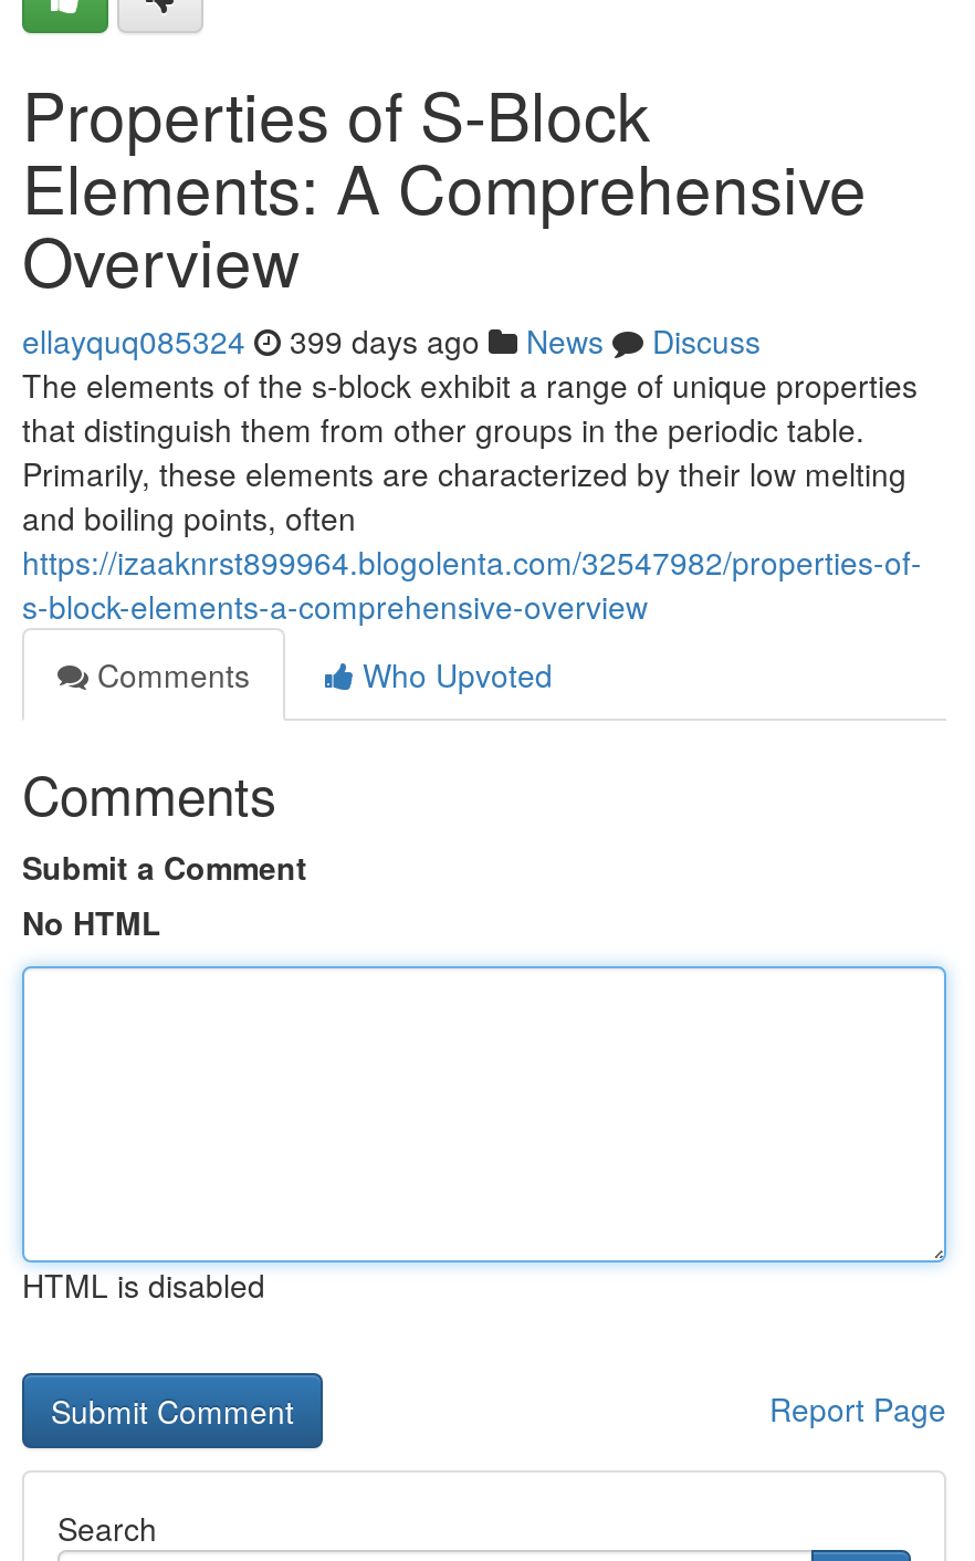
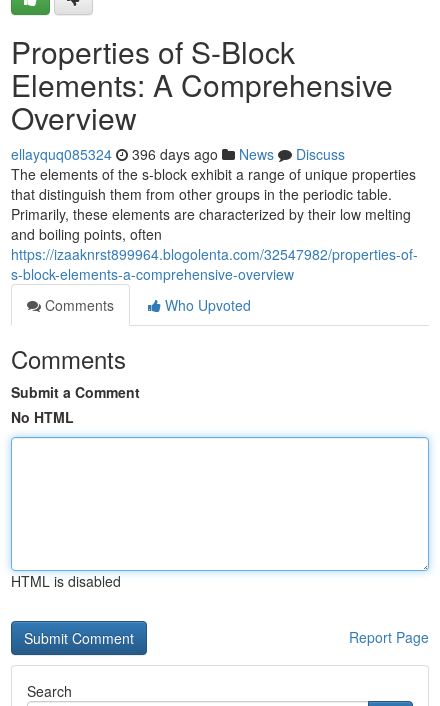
- ellayquq085324 399 days ago News Discuss
+ ellayquq085324 396 days ago News Discuss
